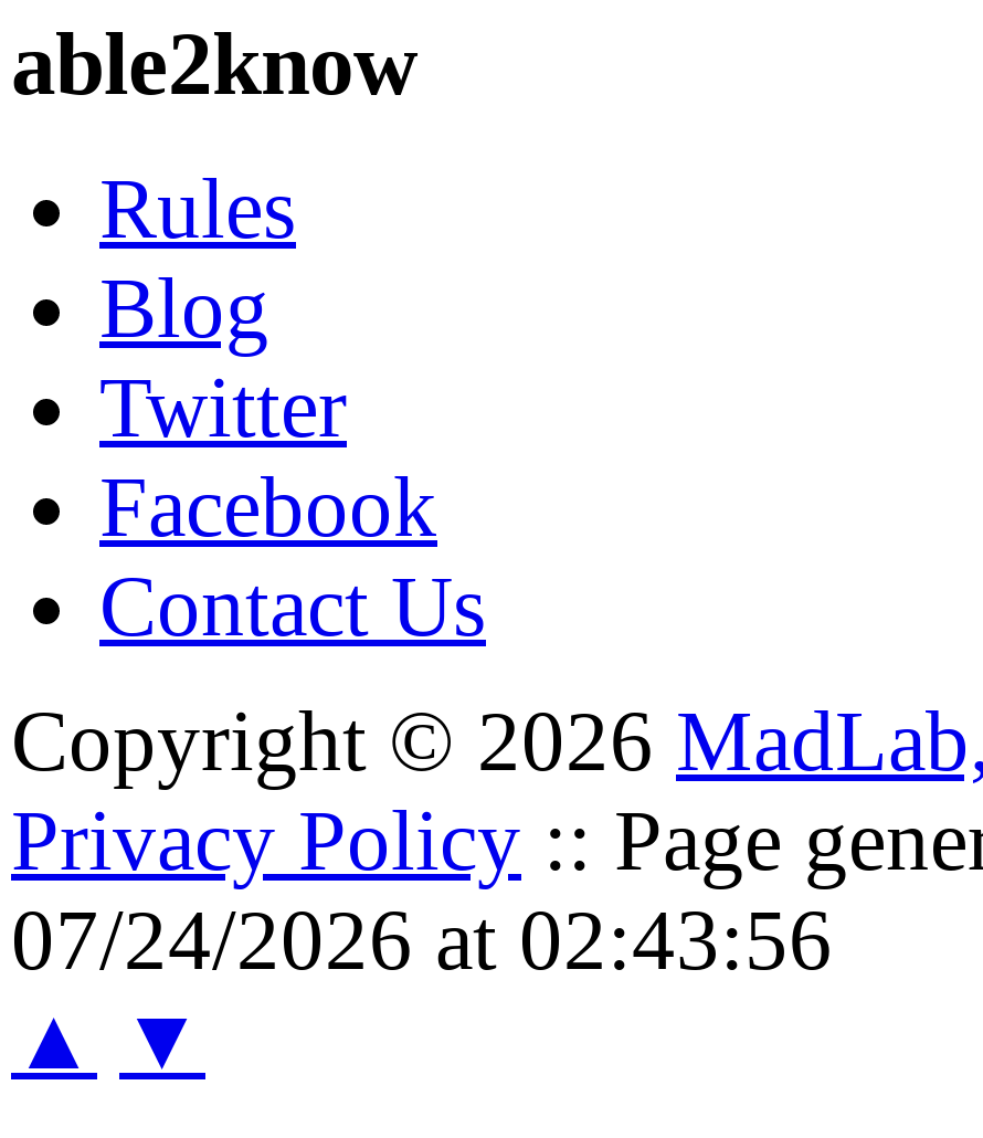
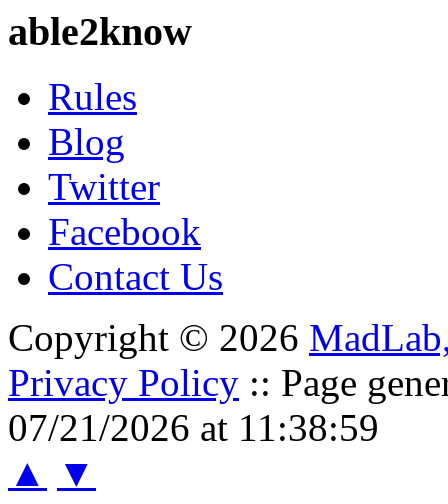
- 07/24/2026 at 02:43:56
+ 07/21/2026 at 11:38:59
